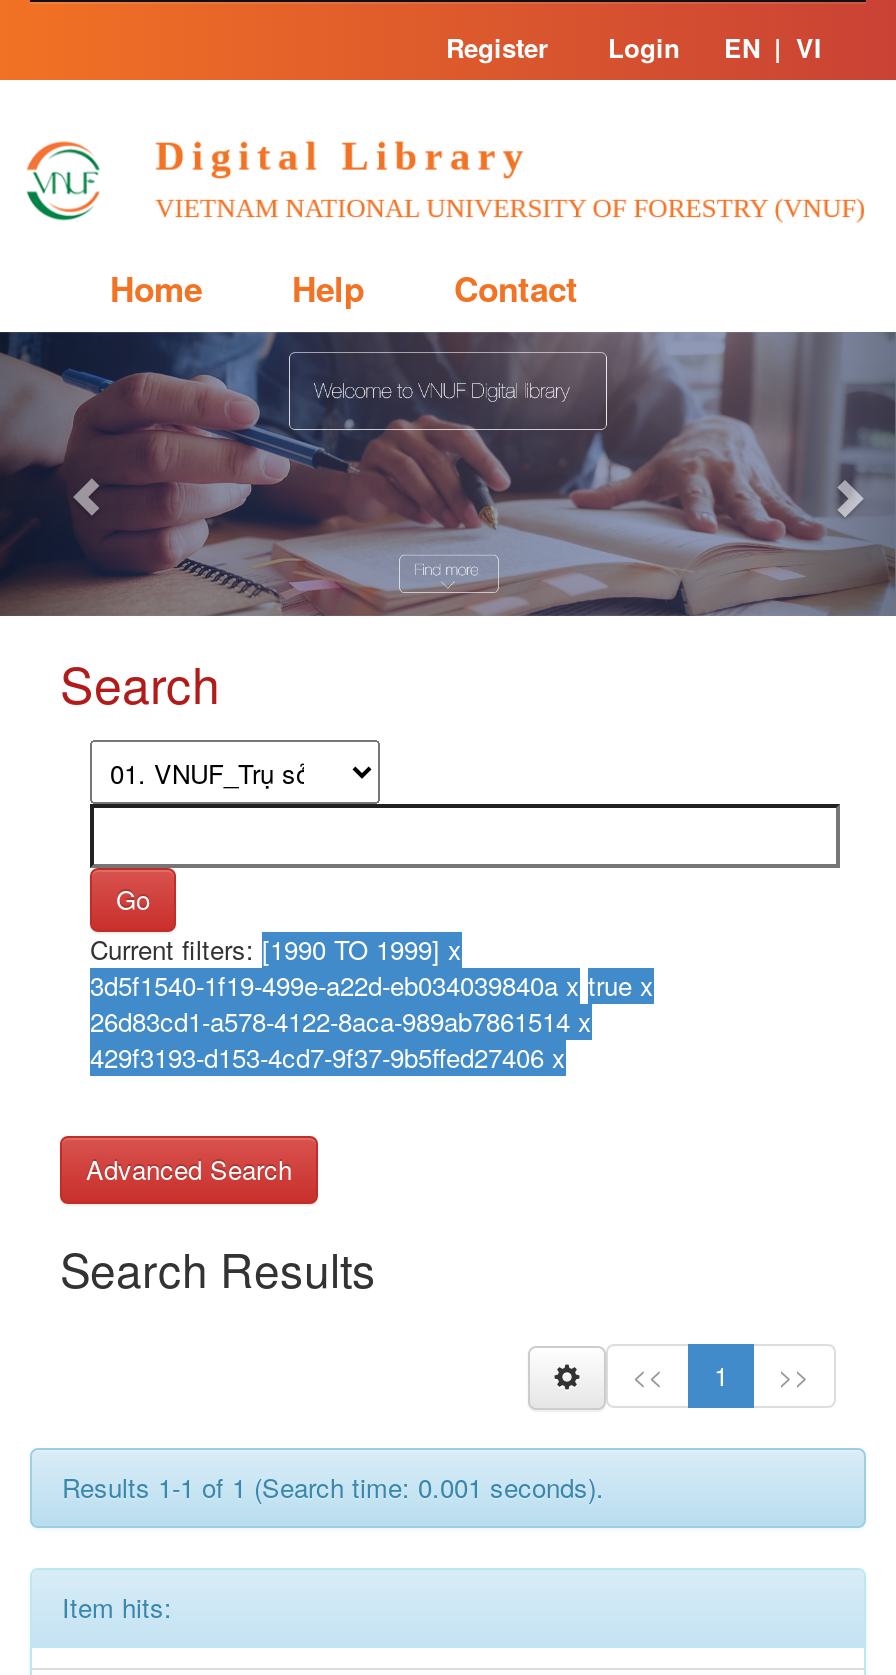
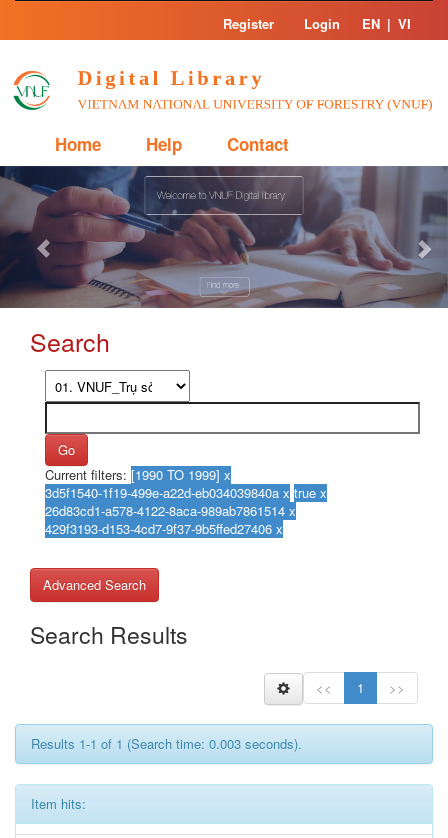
- Results 1-1 of 1 (Search time: 0.001 seconds).
+ Results 1-1 of 1 (Search time: 0.003 seconds).
